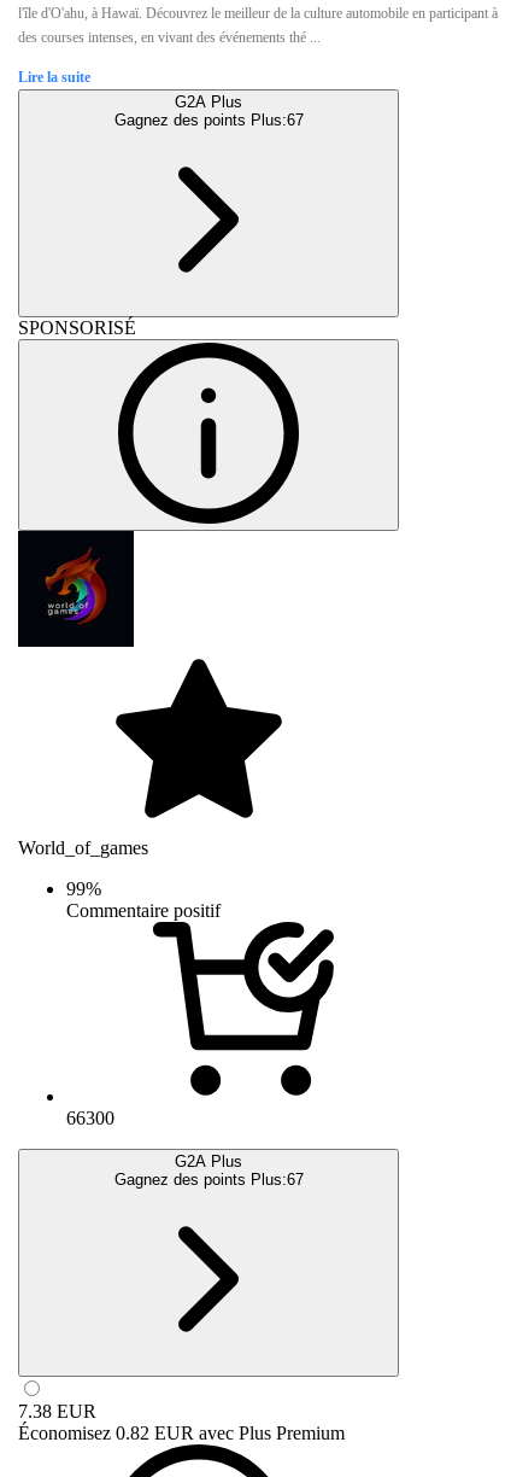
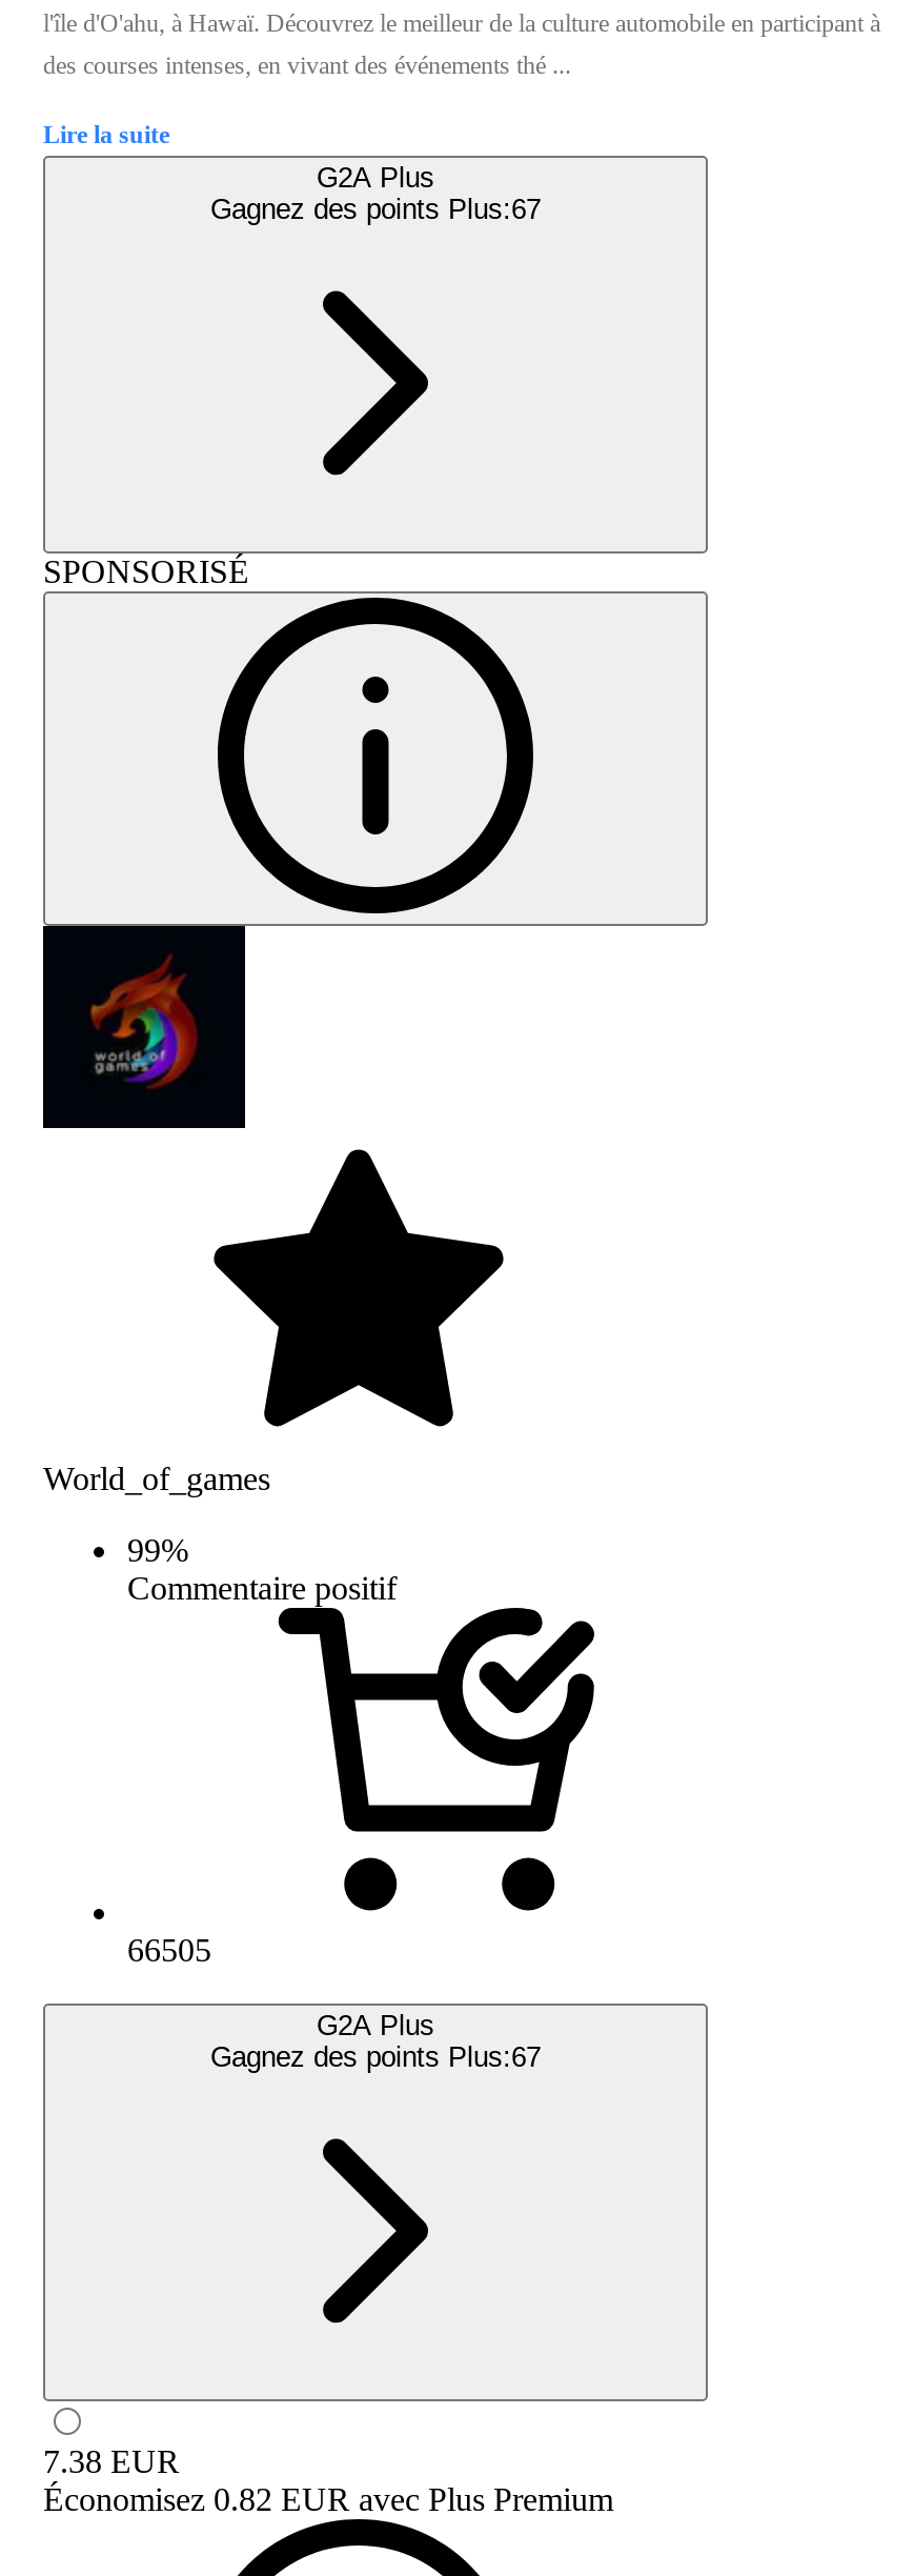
- 66300
+ 66505
